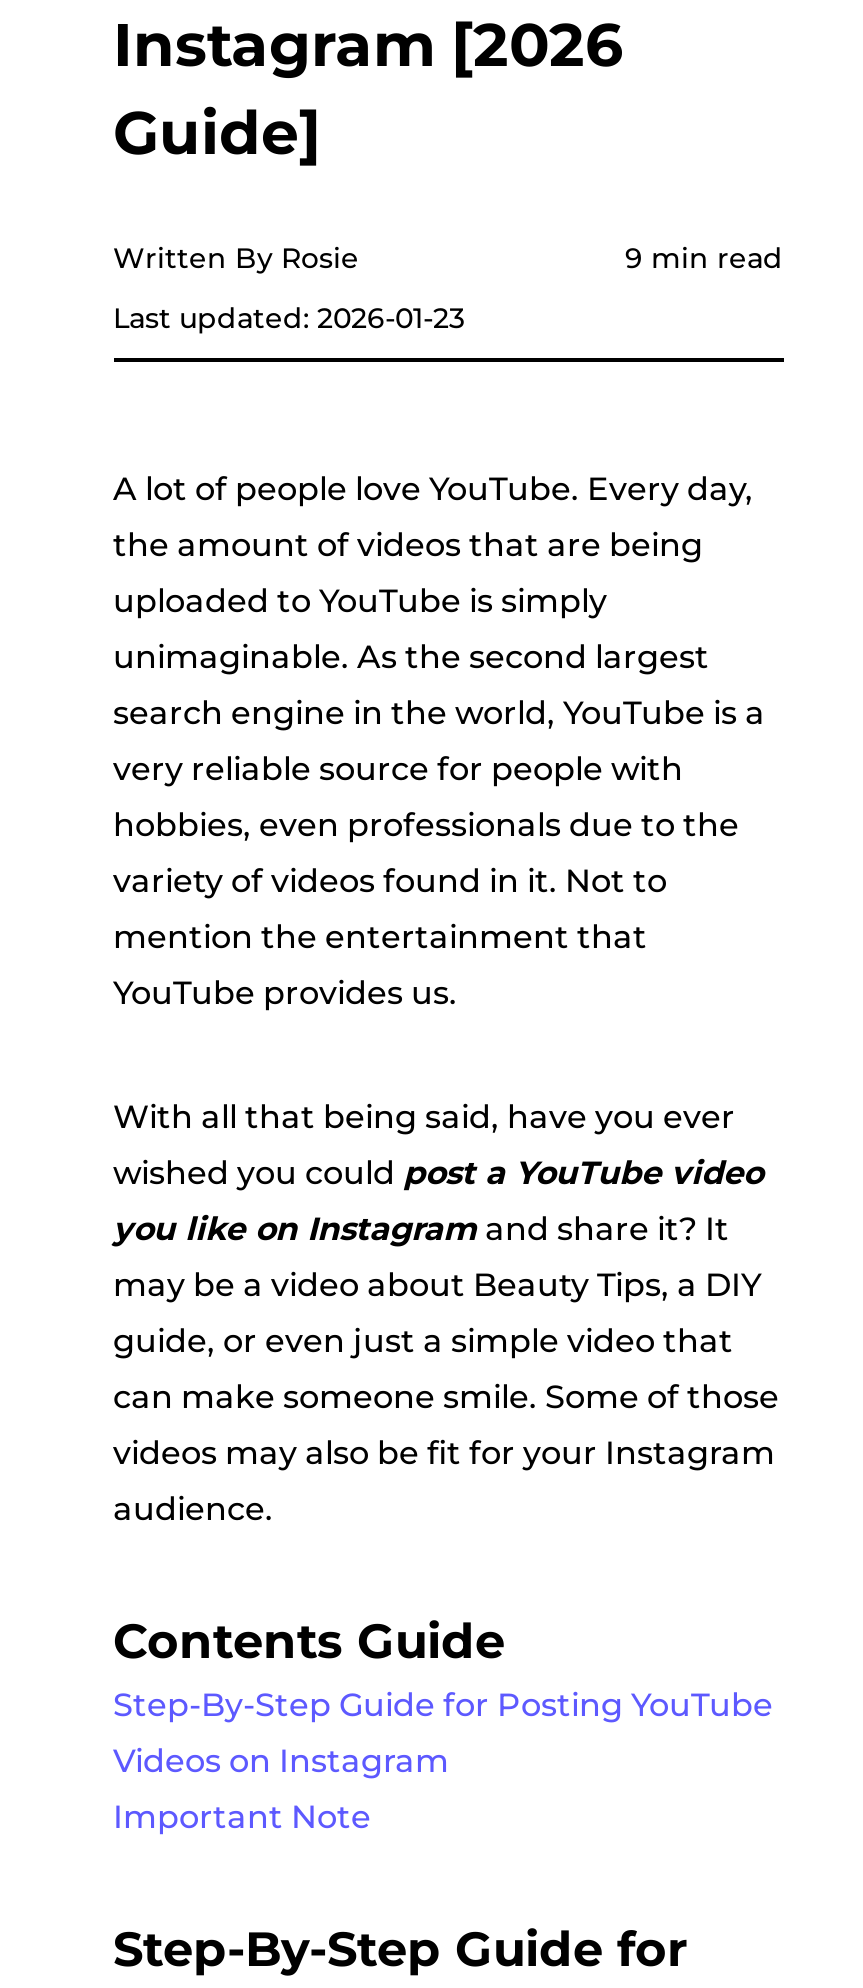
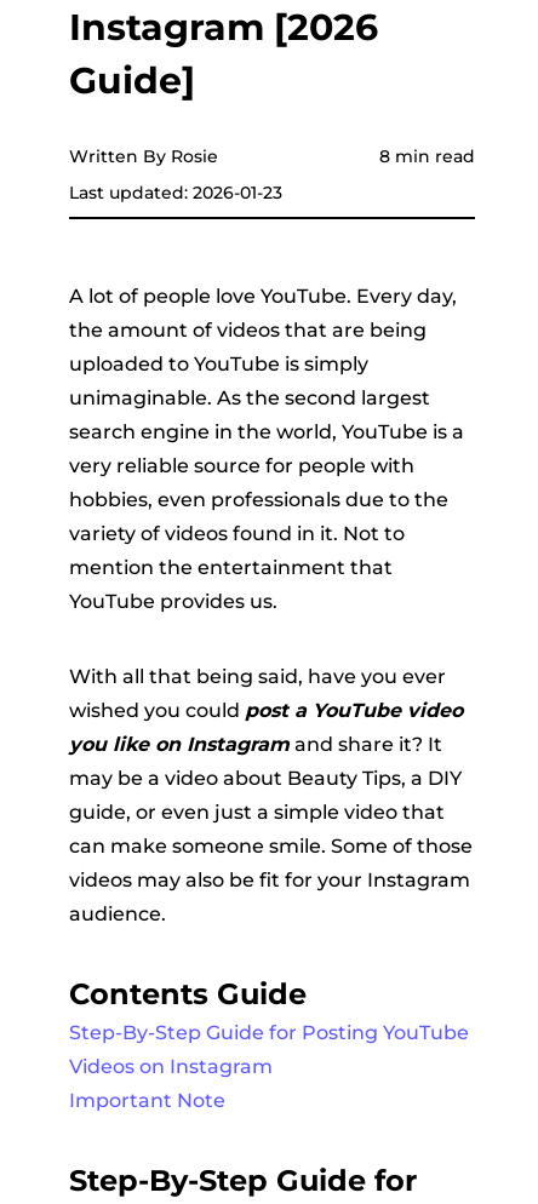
- 9 min read
+ 8 min read
